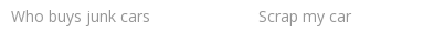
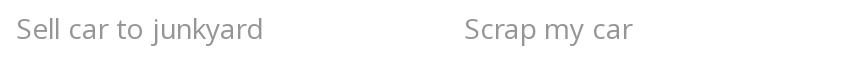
- Who buys junk cars

+ Sell car to junkyard
